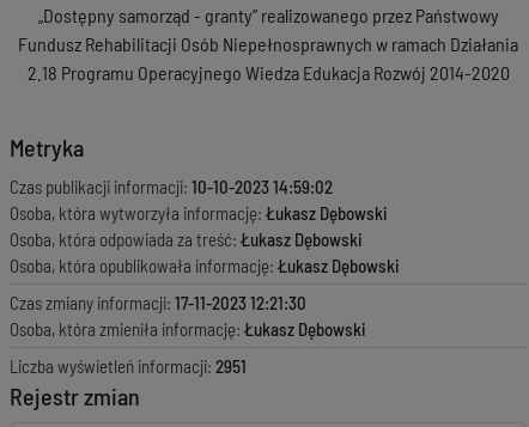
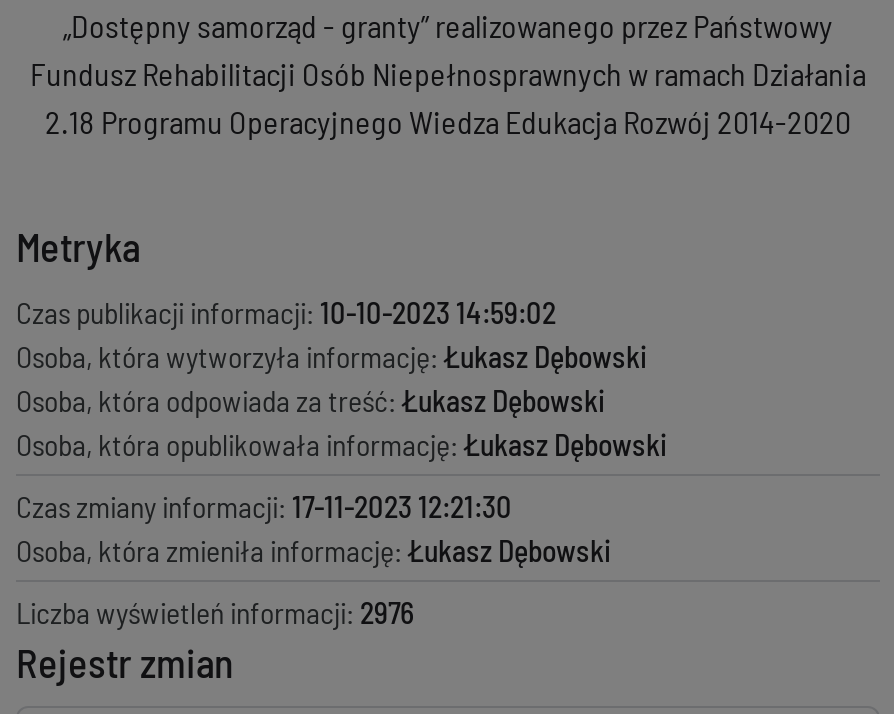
- Liczba wyświetleń informacji: 2951
+ Liczba wyświetleń informacji: 2976
